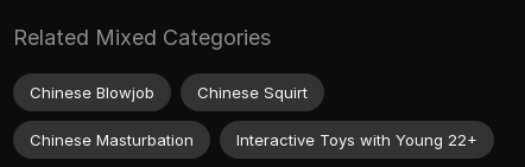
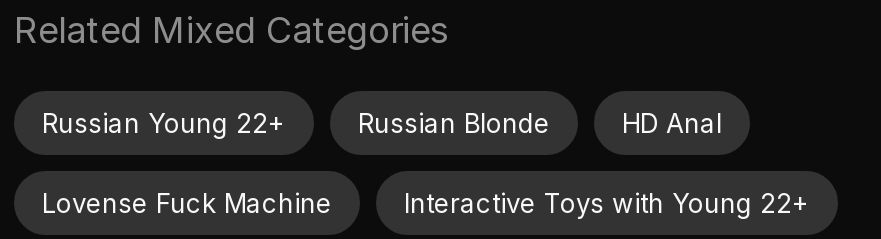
- Chinese Blowjob
- Chinese Squirt
+ Russian Young 22+
+ Russian Blonde
+ HD Anal

- Chinese Masturbation
+ Lovense Fuck Machine
